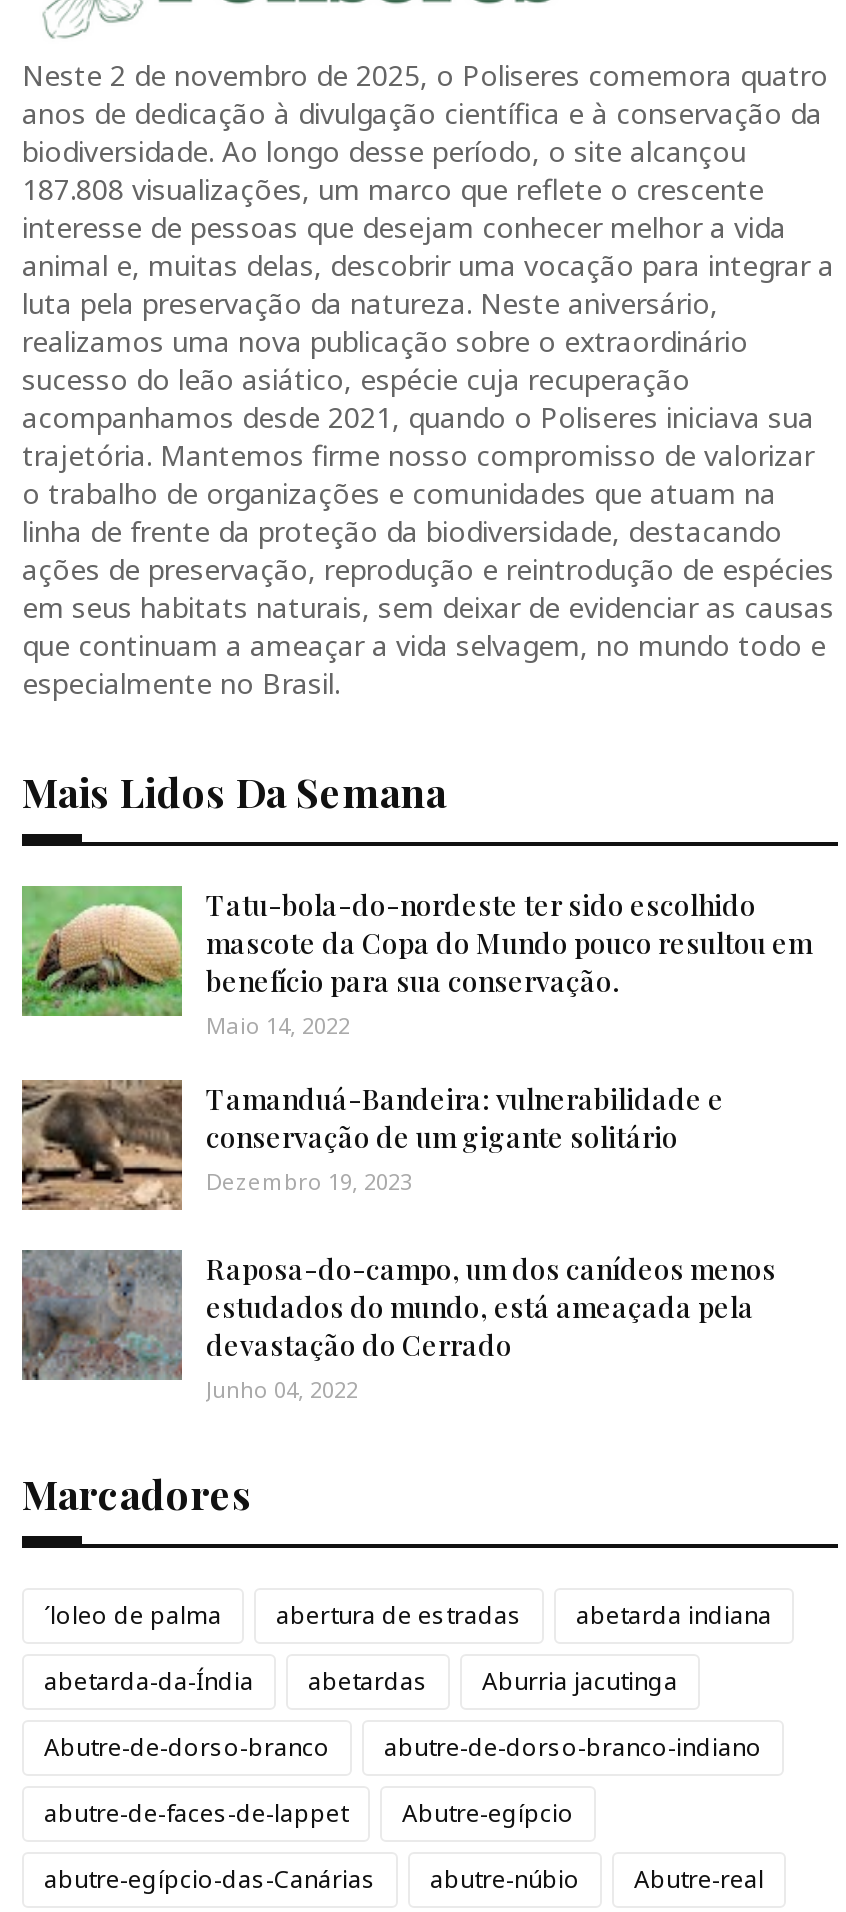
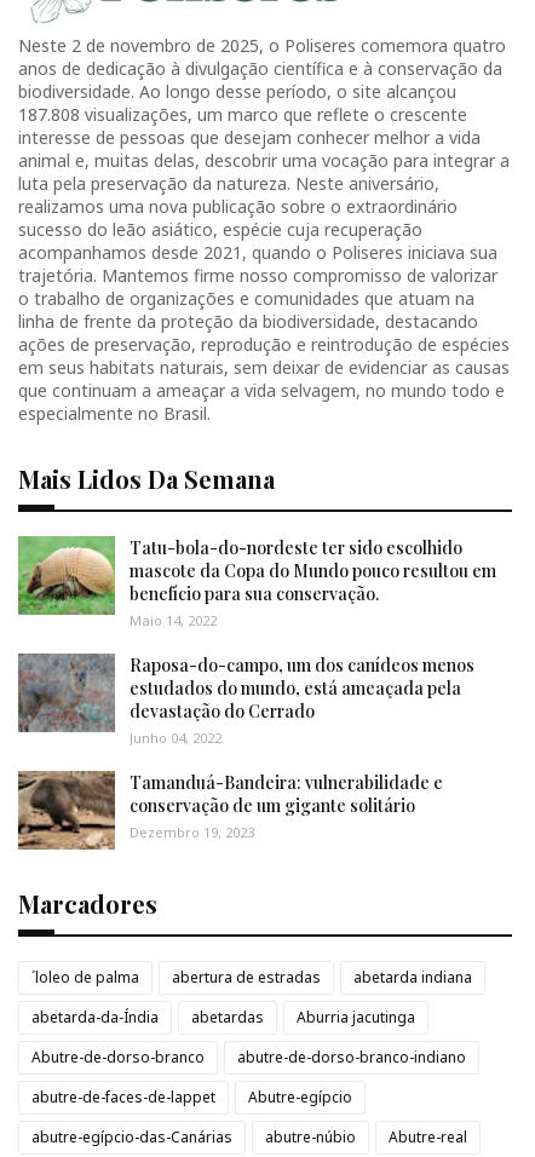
moved down: [image] | Tamanduá-Bandeira: vulnerabilidade e | conservação de um gigante solitário | Dezembro 19, 2023

moved up: [image] | Raposa-do-campo, um dos canídeos menos | estudados do mundo, está ameaçada pela | devastação do Cerrado | Junho 04, 2022
